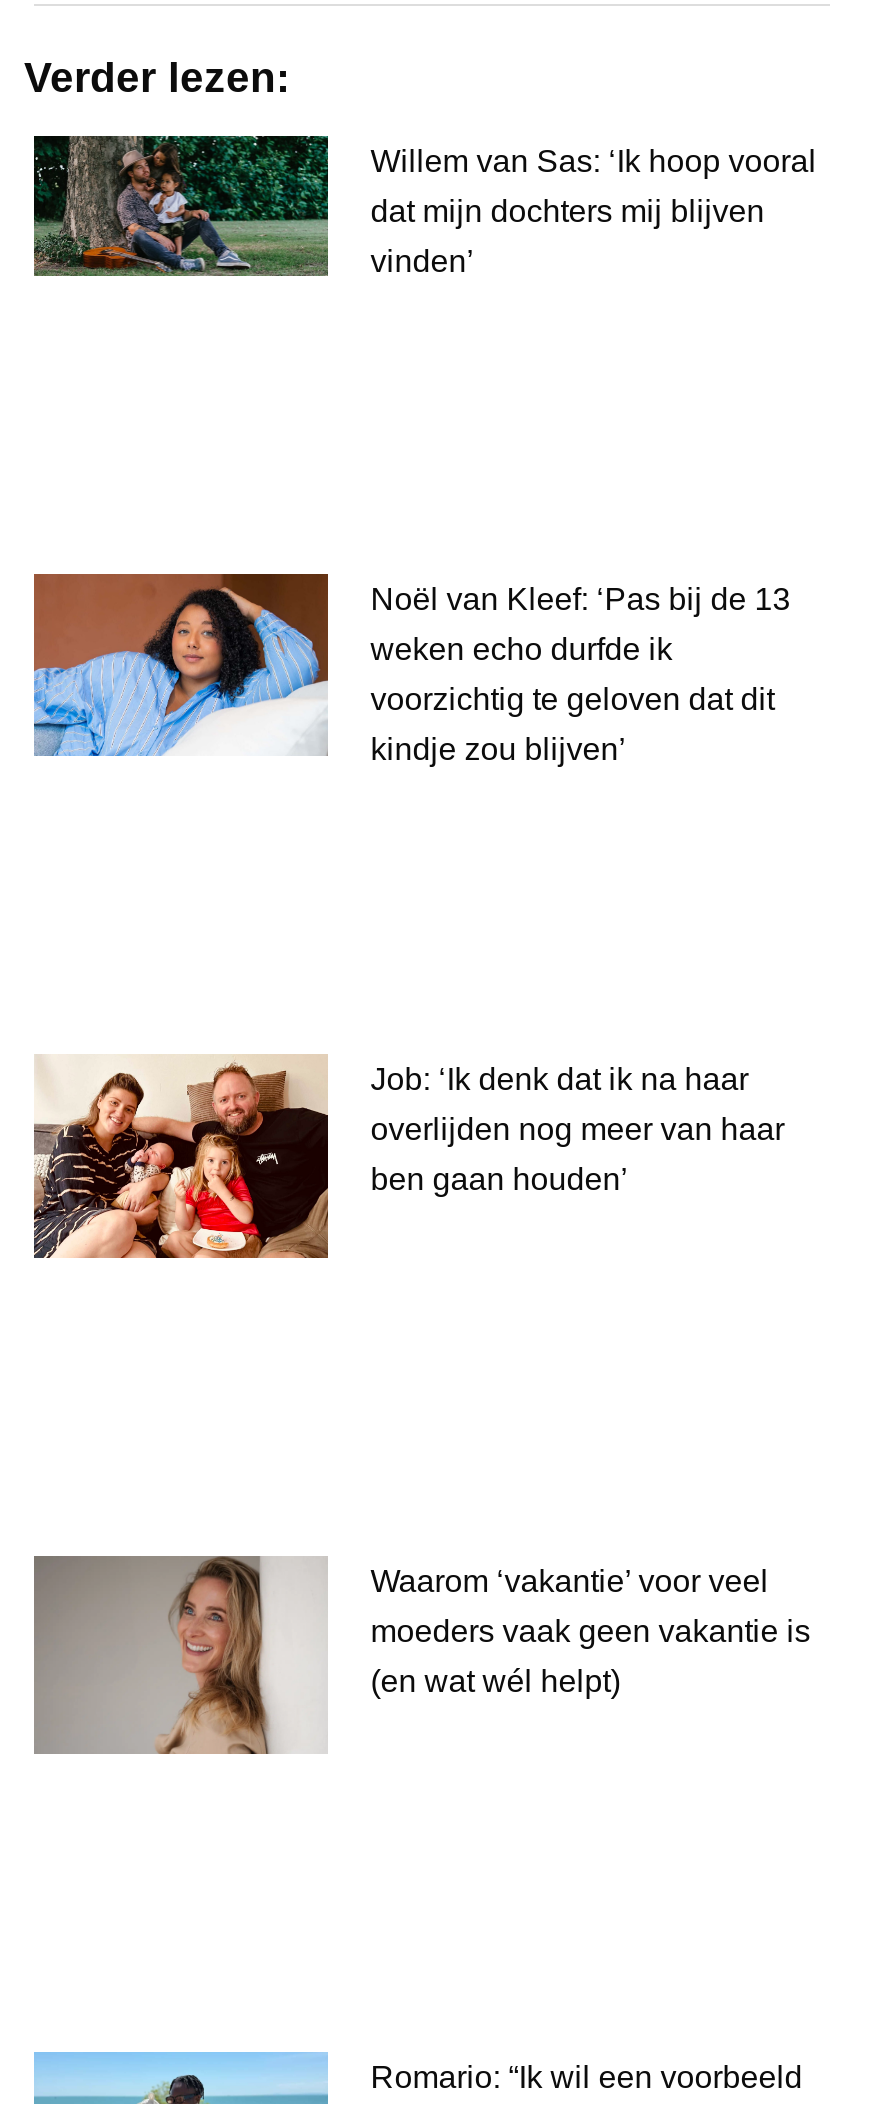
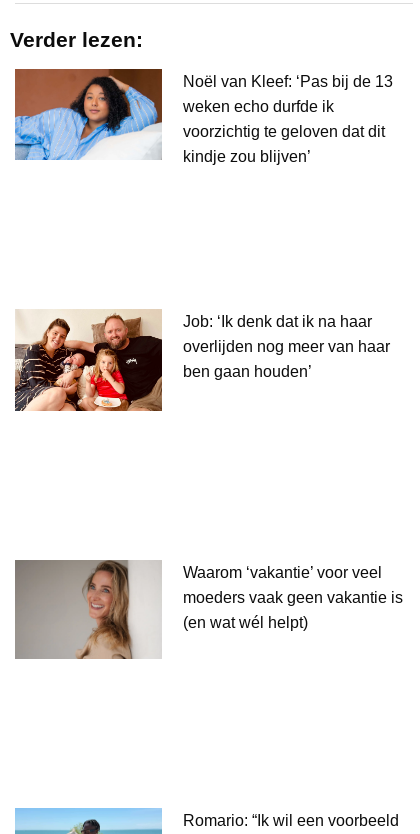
- [image]
- Willem van Sas: ‘Ik hoop vooral
- dat mijn dochters mij blijven
- vinden’
